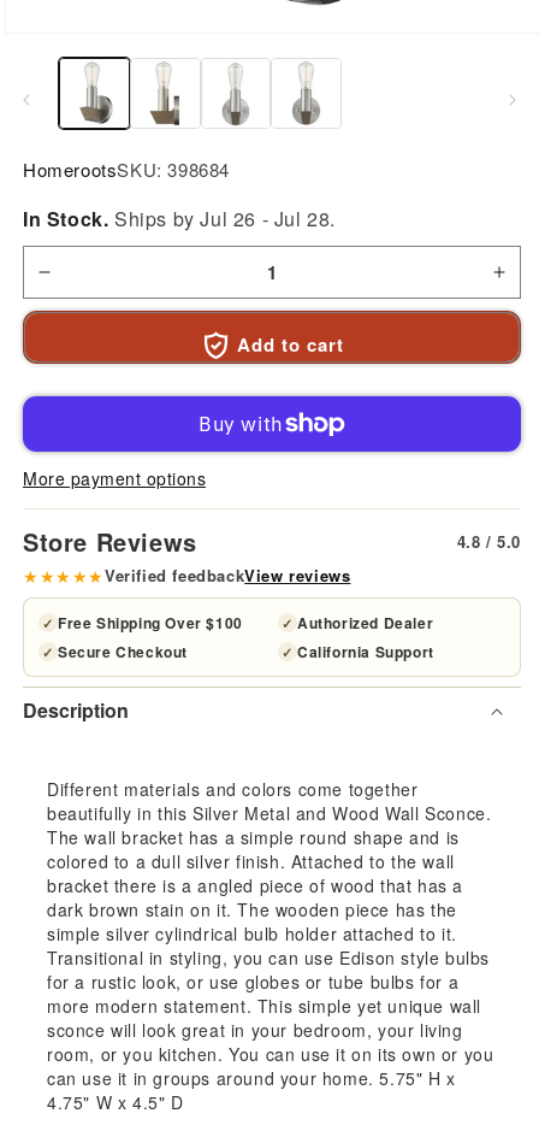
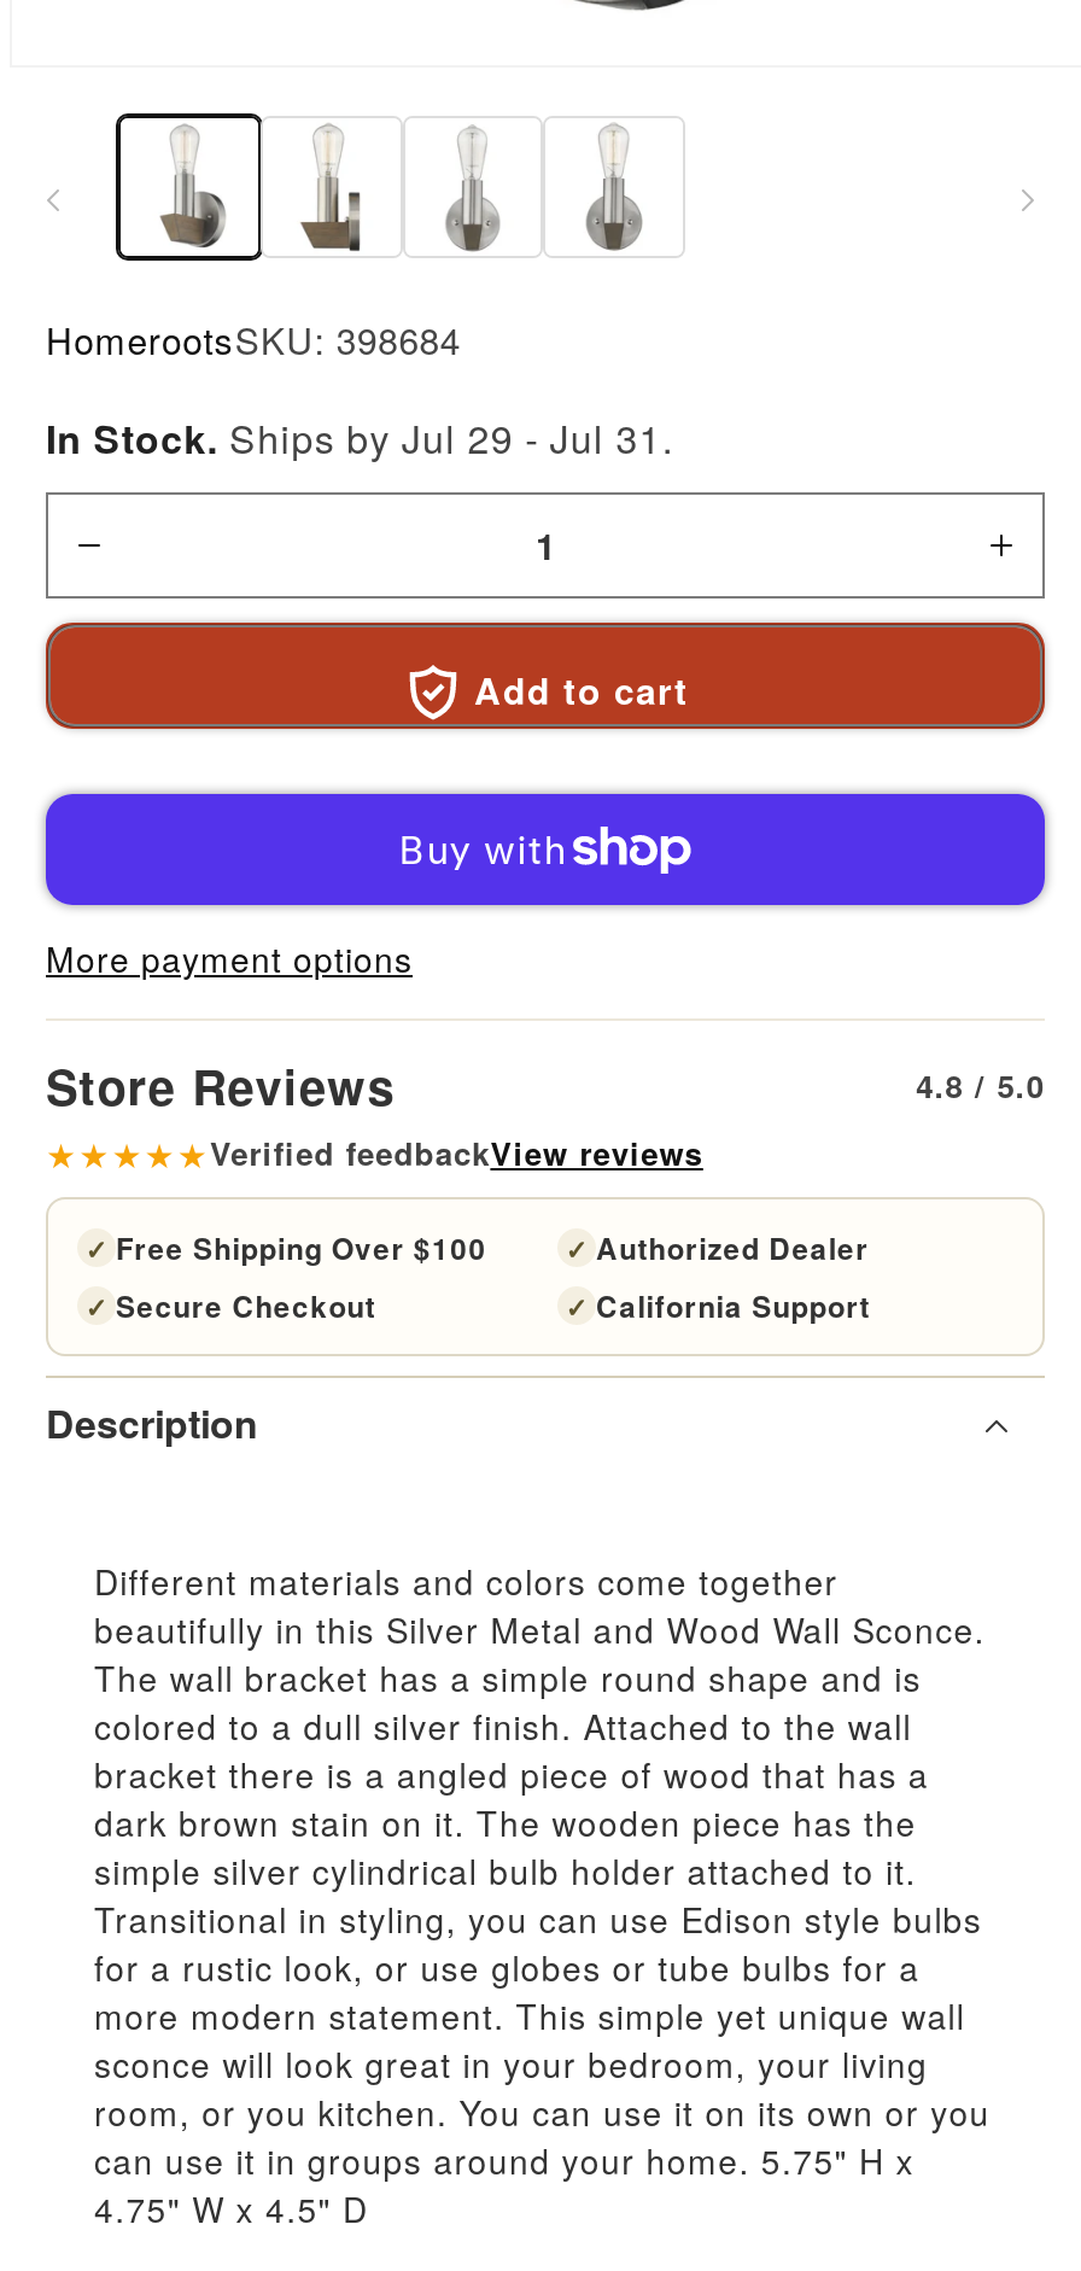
- In Stock. Ships by Jul 26 - Jul 28.
+ In Stock. Ships by Jul 29 - Jul 31.
